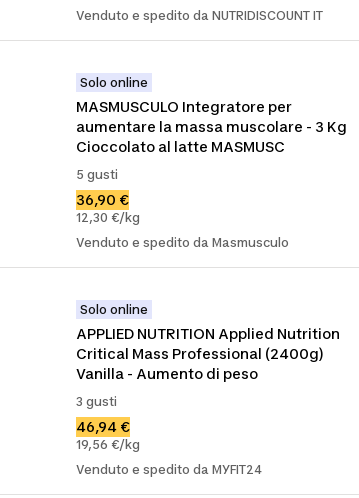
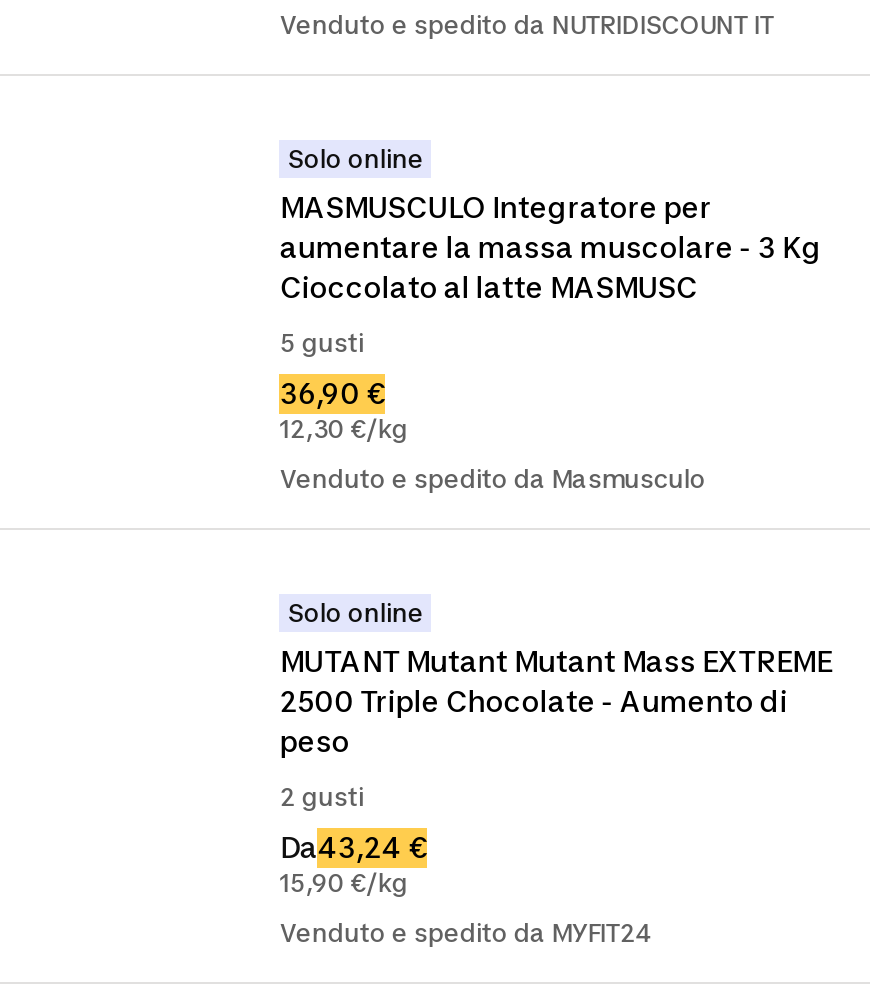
- APPLIED NUTRITION Applied Nutrition
- Critical Mass Professional (2400g)
- Vanilla - Aumento di peso
+ MUTANT Mutant Mutant Mass EXTREME
+ 2500 Triple Chocolate - Aumento di
+ peso

- 3 gusti
+ 2 gusti

- 46,94 €
- 19,56 €/kg
+ Da43,24 €
+ 15,90 €/kg
